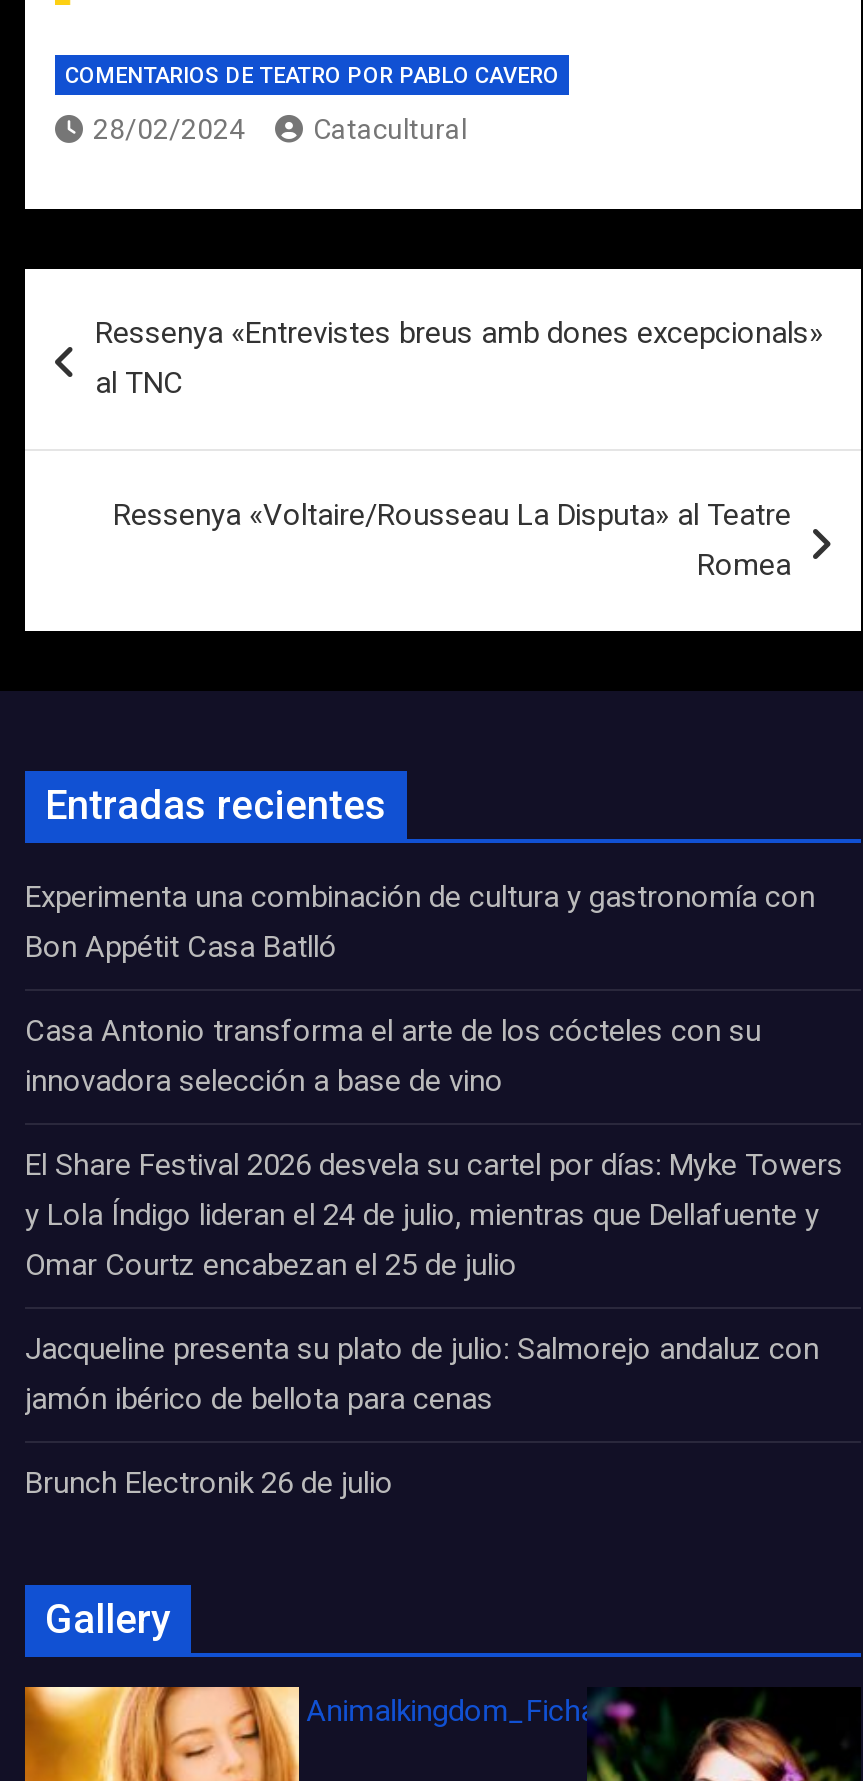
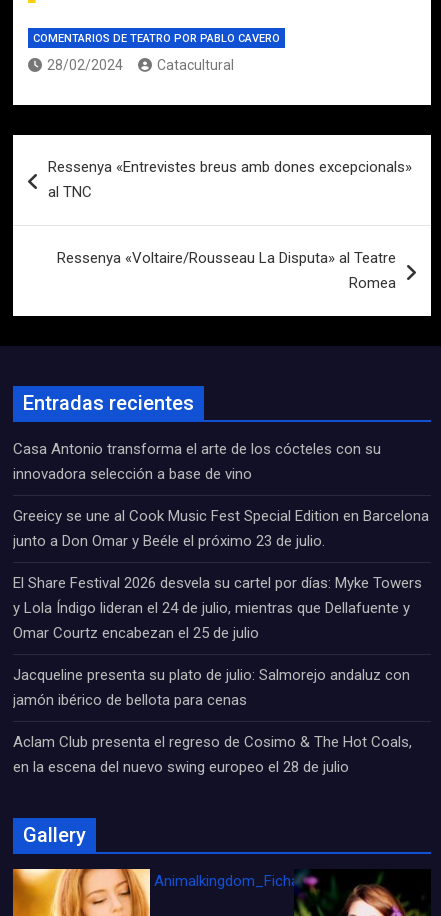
- Experimenta una combinación de cultura y gastronomía con
- Bon Appétit Casa Batlló

moved up: Casa Antonio transforma el arte de los cócteles con su | innovadora selección a base de vino

+ Greeicy se une al Cook Music Fest Special Edition en Barcelona
+ junto a Don Omar y Beéle el próximo 23 de julio.

- Brunch Electronik 26 de julio
+ Aclam Club presenta el regreso de Cosimo & The Hot Coals,
+ en la escena del nuevo swing europeo el 28 de julio
